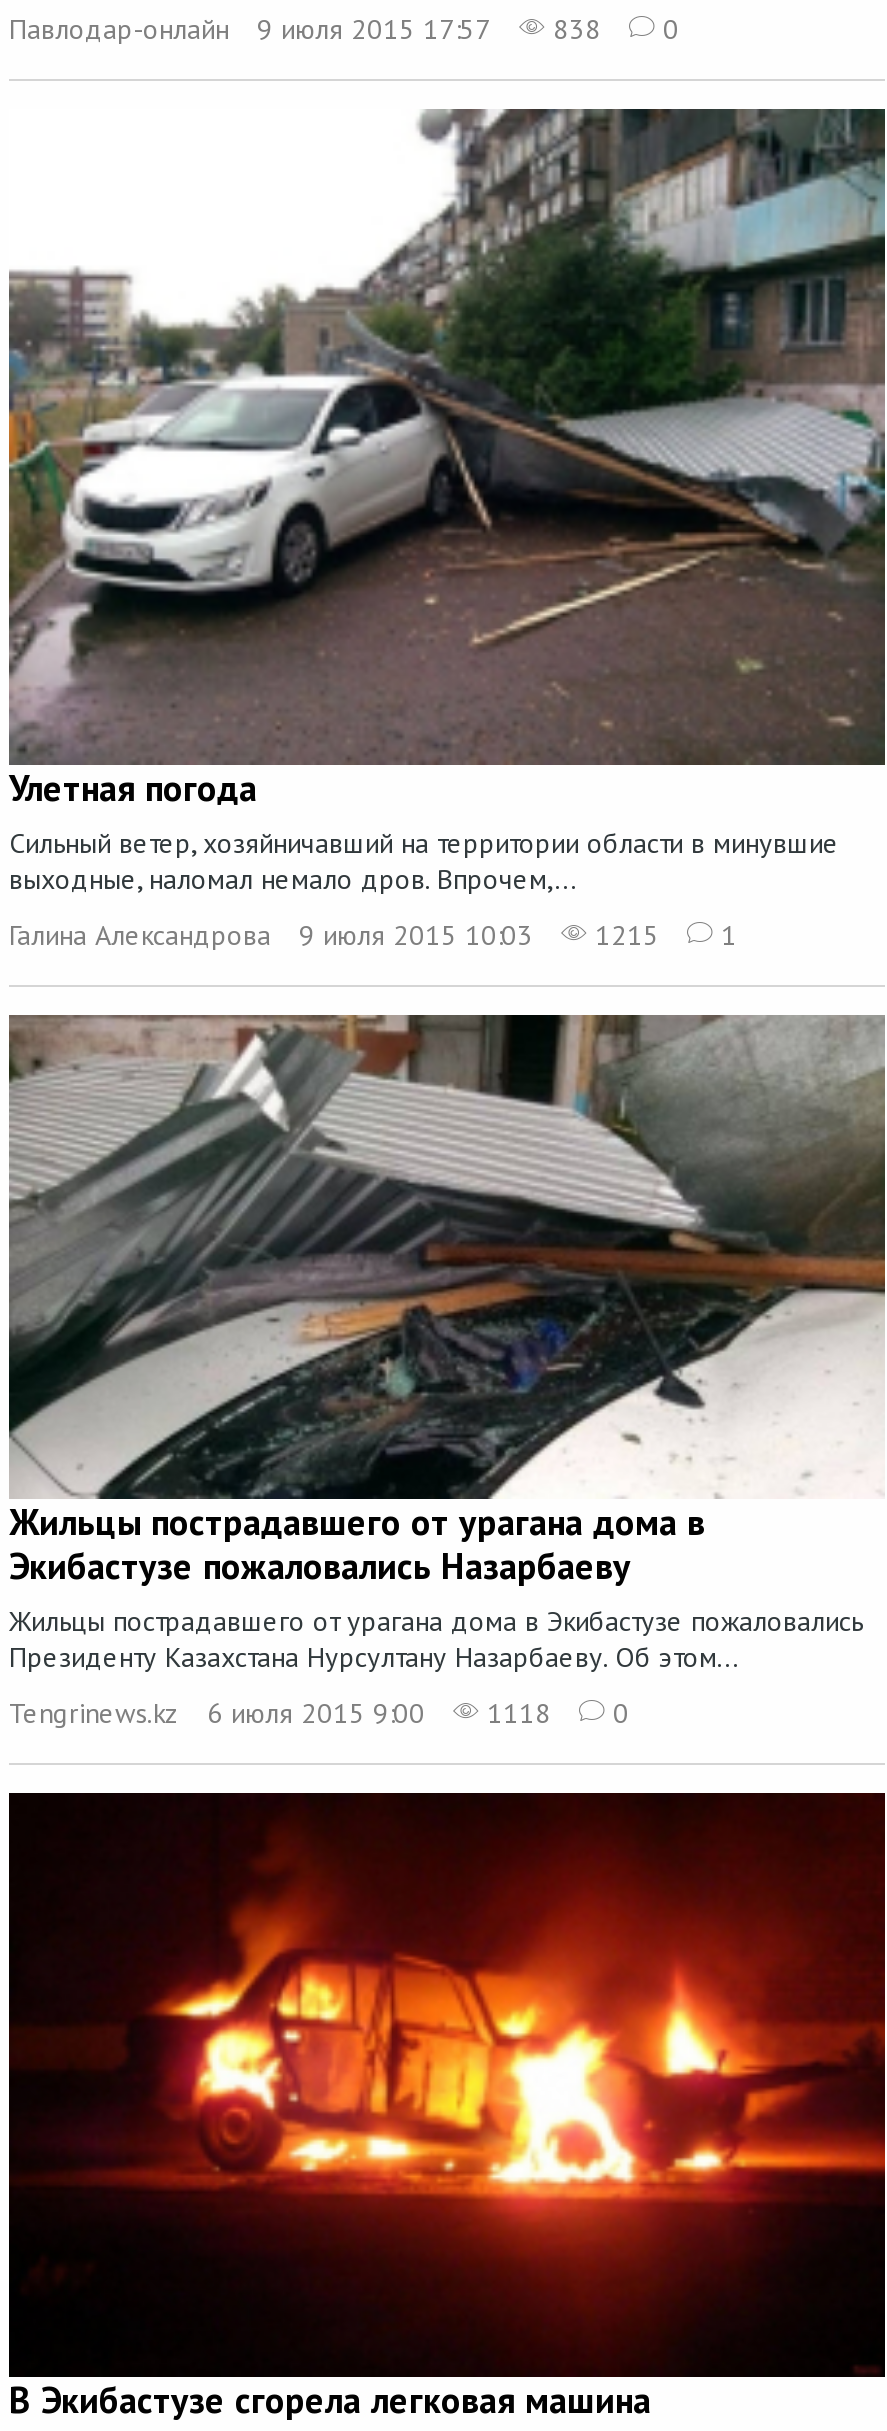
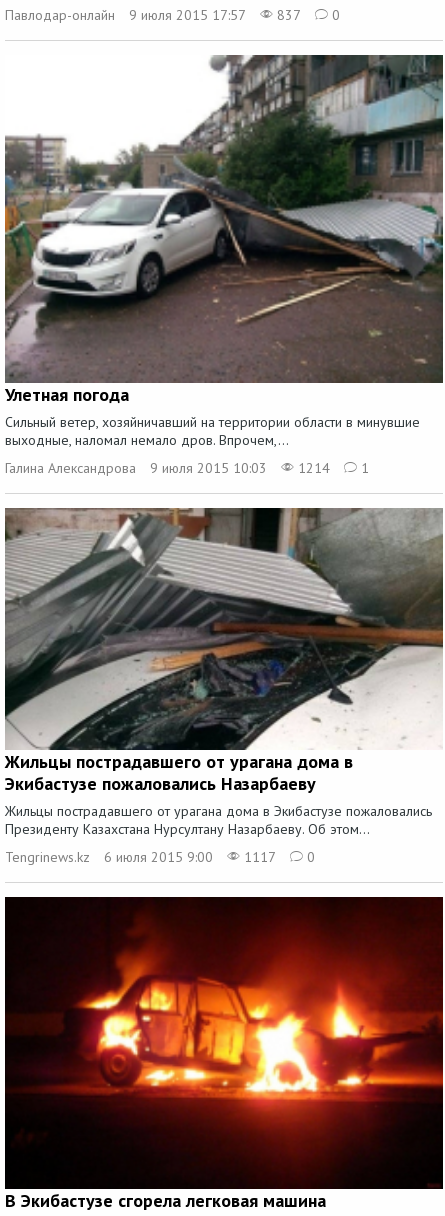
- Павлодар-онлайн 9 июля 2015 17:57 838 0
+ Павлодар-онлайн 9 июля 2015 17:57 837 0

- Галина Александрова 9 июля 2015 10:03 1215 1
+ Галина Александрова 9 июля 2015 10:03 1214 1

- Tengrinews.kz 6 июля 2015 9:00 1118 0
+ Tengrinews.kz 6 июля 2015 9:00 1117 0
